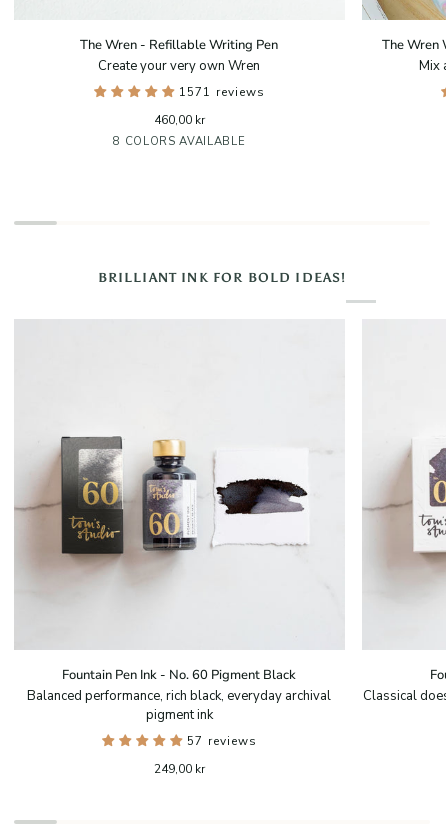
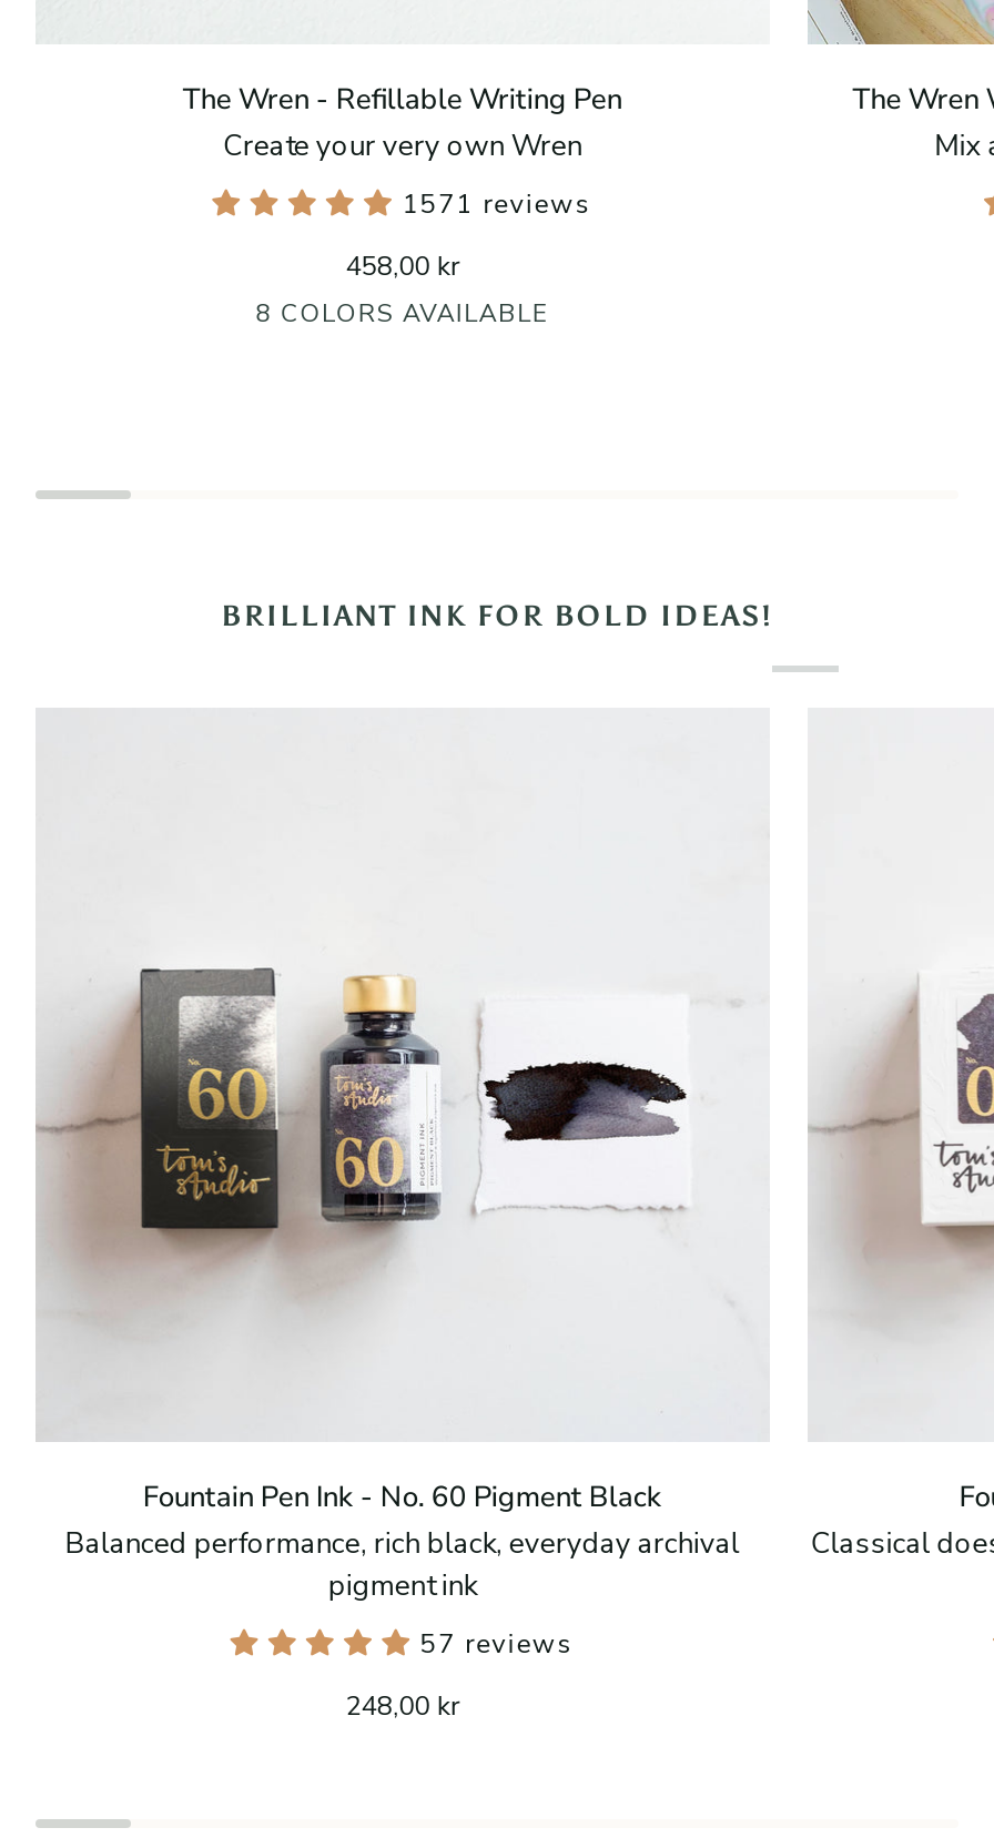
- 460,00 kr
+ 458,00 kr

- 249,00 kr
+ 248,00 kr
